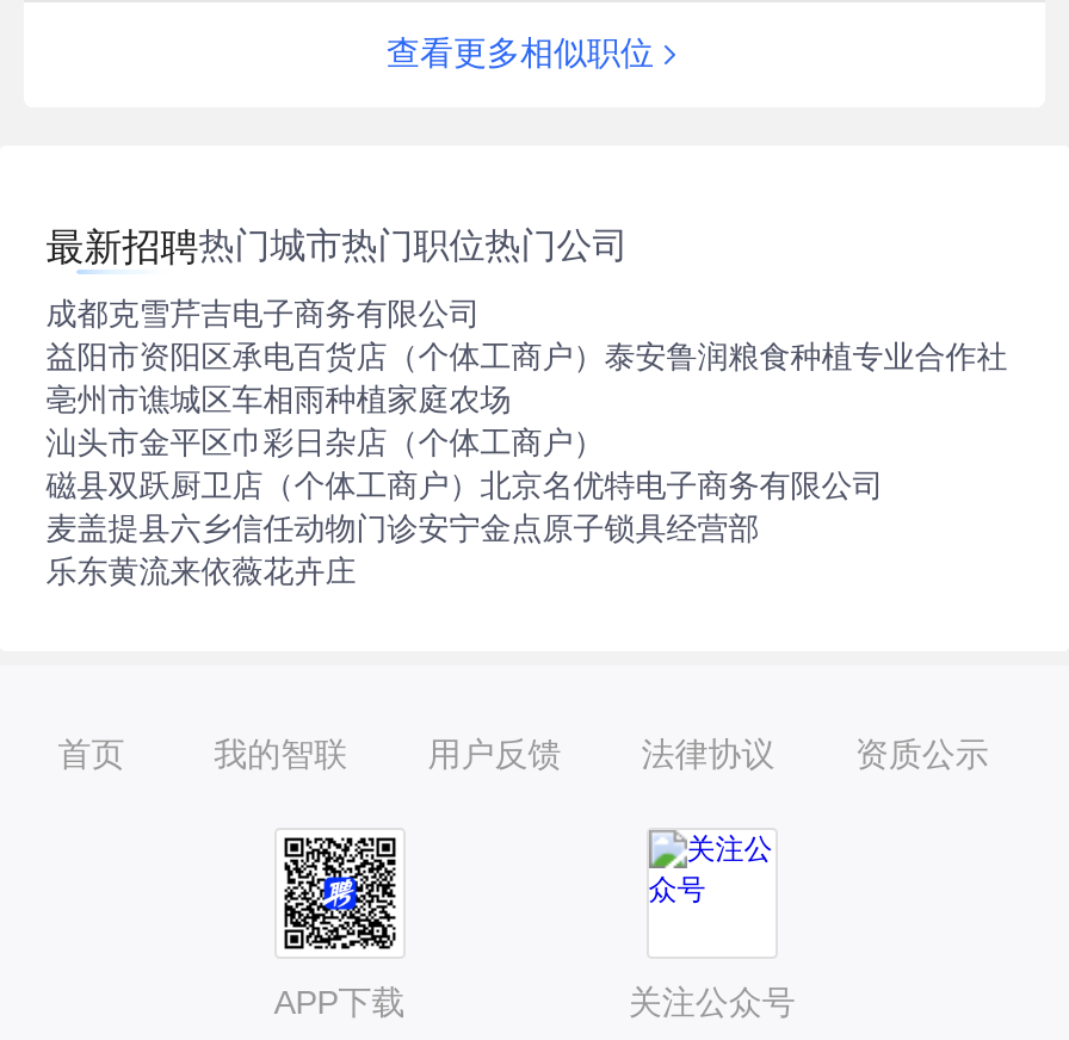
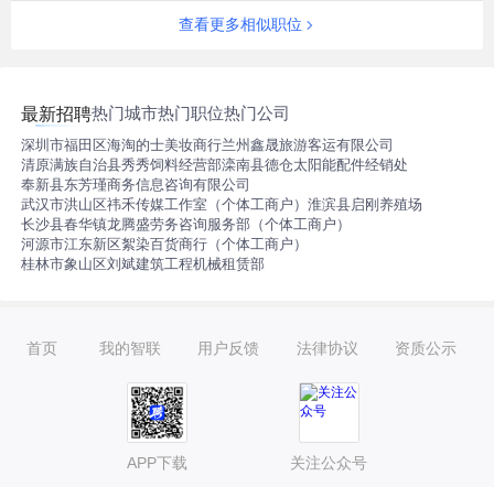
- 成都克雪芹吉电子商务有限公司
- 益阳市资阳区承电百货店（个体工商户）泰安鲁润粮食种植专业合作社
- 亳州市谯城区车相雨种植家庭农场
- 汕头市金平区巾彩日杂店（个体工商户）
- 磁县双跃厨卫店（个体工商户）北京名优特电子商务有限公司
- 麦盖提县六乡信任动物门诊安宁金点原子锁具经营部
- 乐东黄流来依薇花卉庄
+ 深圳市福田区海淘的士美妆商行兰州鑫晟旅游客运有限公司
+ 清原满族自治县秀秀饲料经营部滦南县德仓太阳能配件经销处
+ 奉新县东芳瑾商务信息咨询有限公司
+ 武汉市洪山区祎禾传媒工作室（个体工商户）淮滨县启刚养殖场
+ 长沙县春华镇龙腾盛劳务咨询服务部（个体工商户）
+ 河源市江东新区絮染百货商行（个体工商户）
+ 桂林市象山区刘斌建筑工程机械租赁部
